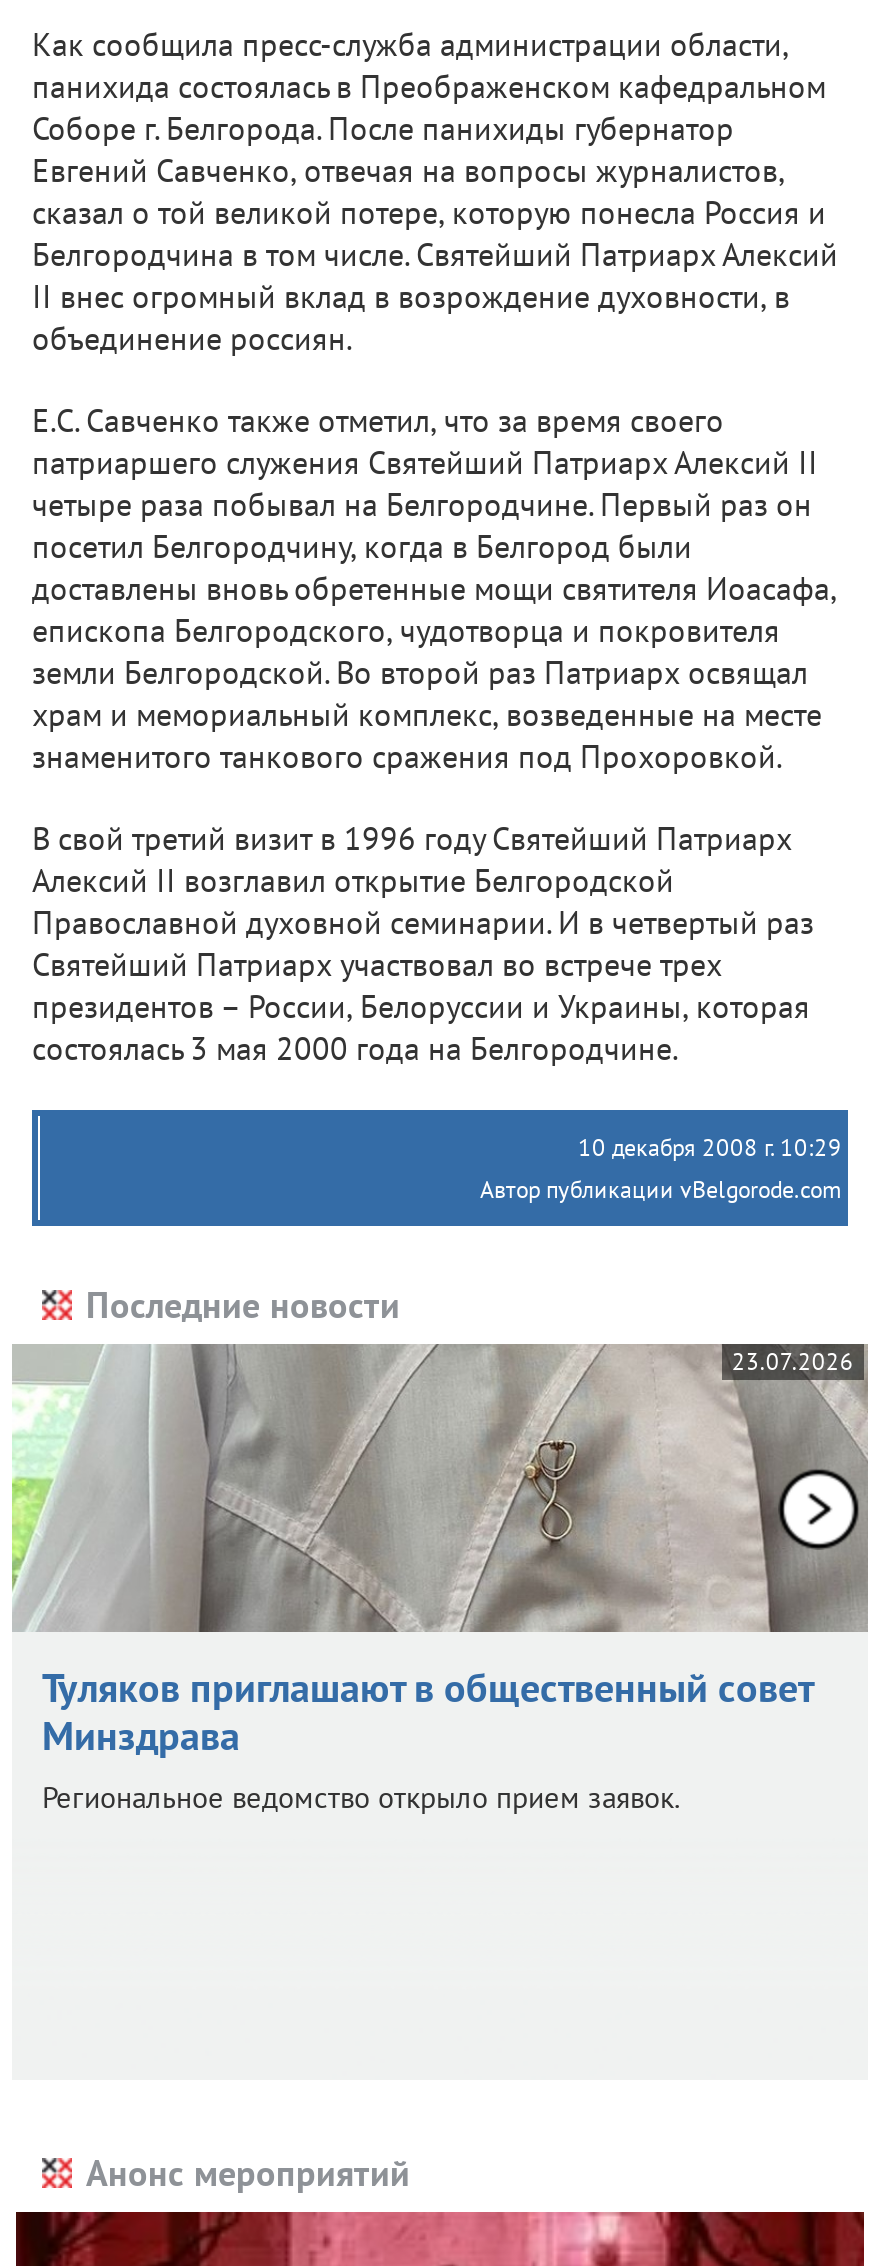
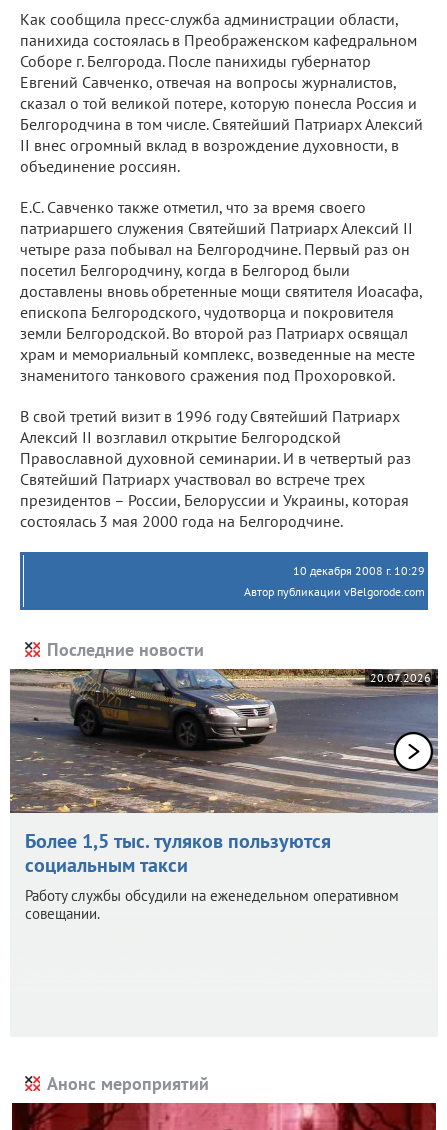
- [image]
- 23.07.2026
+ [image]
+ 20.07.2026

- Туляков приглашают в общественный совет
- Минздрава
- Региональное ведомство открыло прием заявок.
+ Более 1,5 тыс. туляков пользуются
+ социальным такси
+ Работу службы обсудили на еженедельном оперативном
+ совещании.
